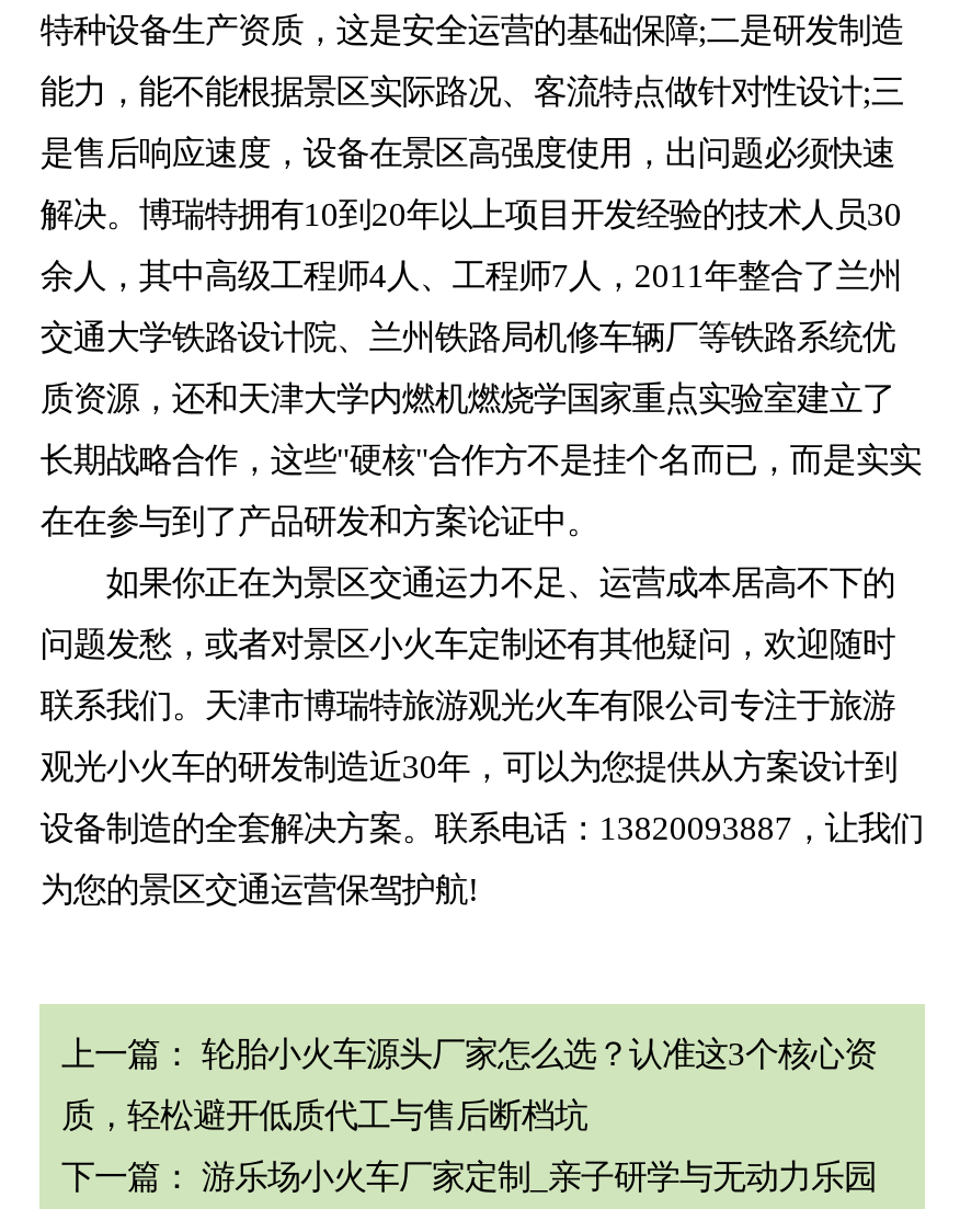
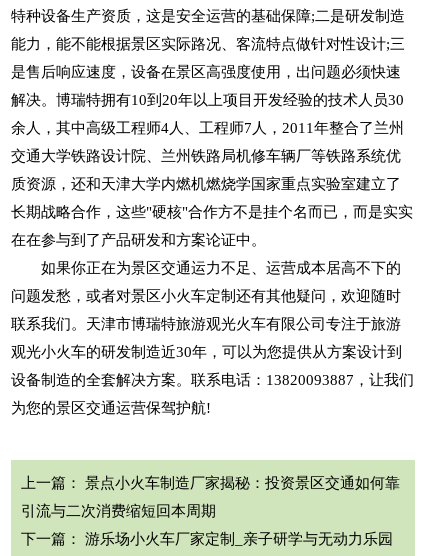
- 上一篇：轮胎小火车源头厂家怎么选？认准这3个核心资
+ 上一篇：景点小火车制造厂家揭秘：投资景区交通如何靠

- 质，轻松避开低质代工与售后断档坑
+ 引流与二次消费缩短回本周期
